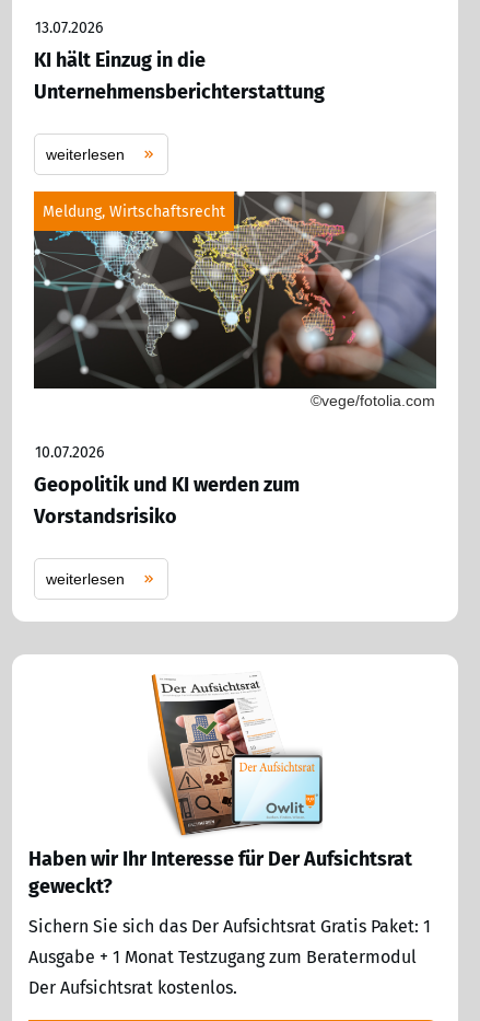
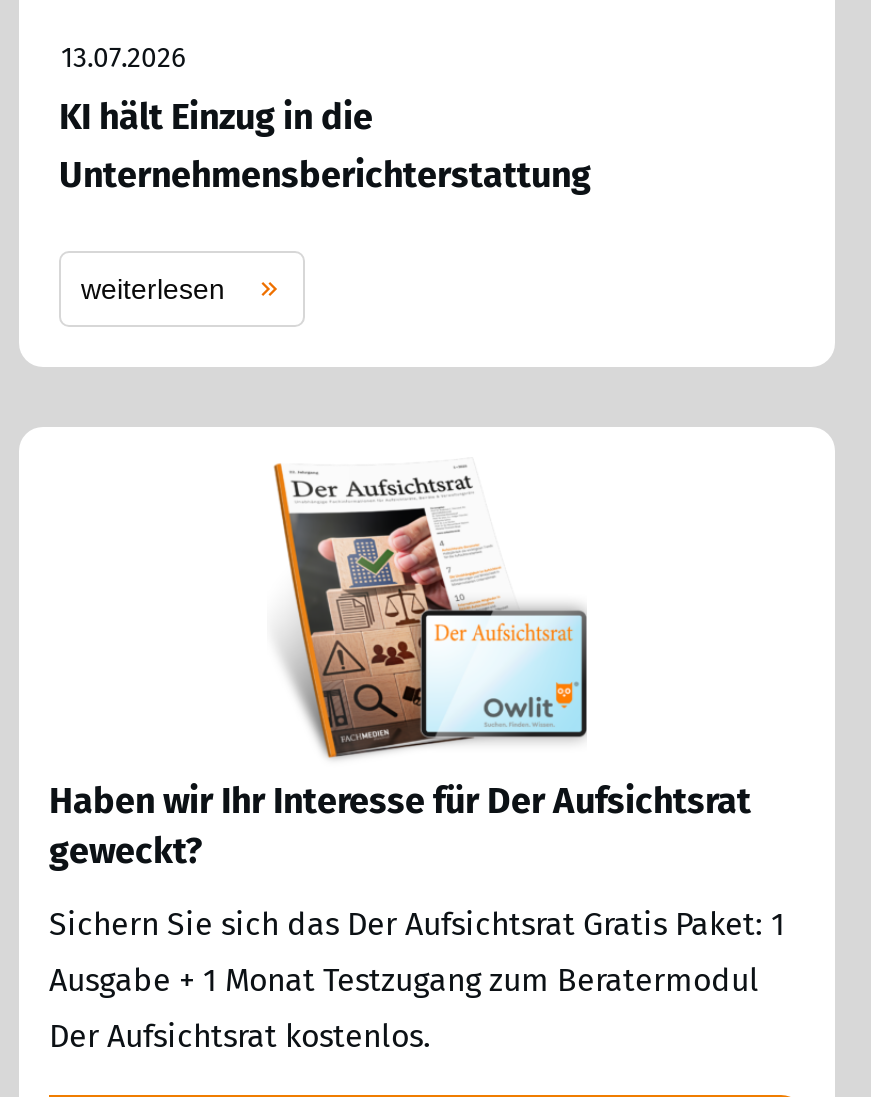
- [image]
- Meldung, Wirtschaftsrecht

- ©vege/fotolia.com
- 10.07.2026
- Geopolitik und KI werden zum
- Vorstandsrisiko
- weiterlesen
